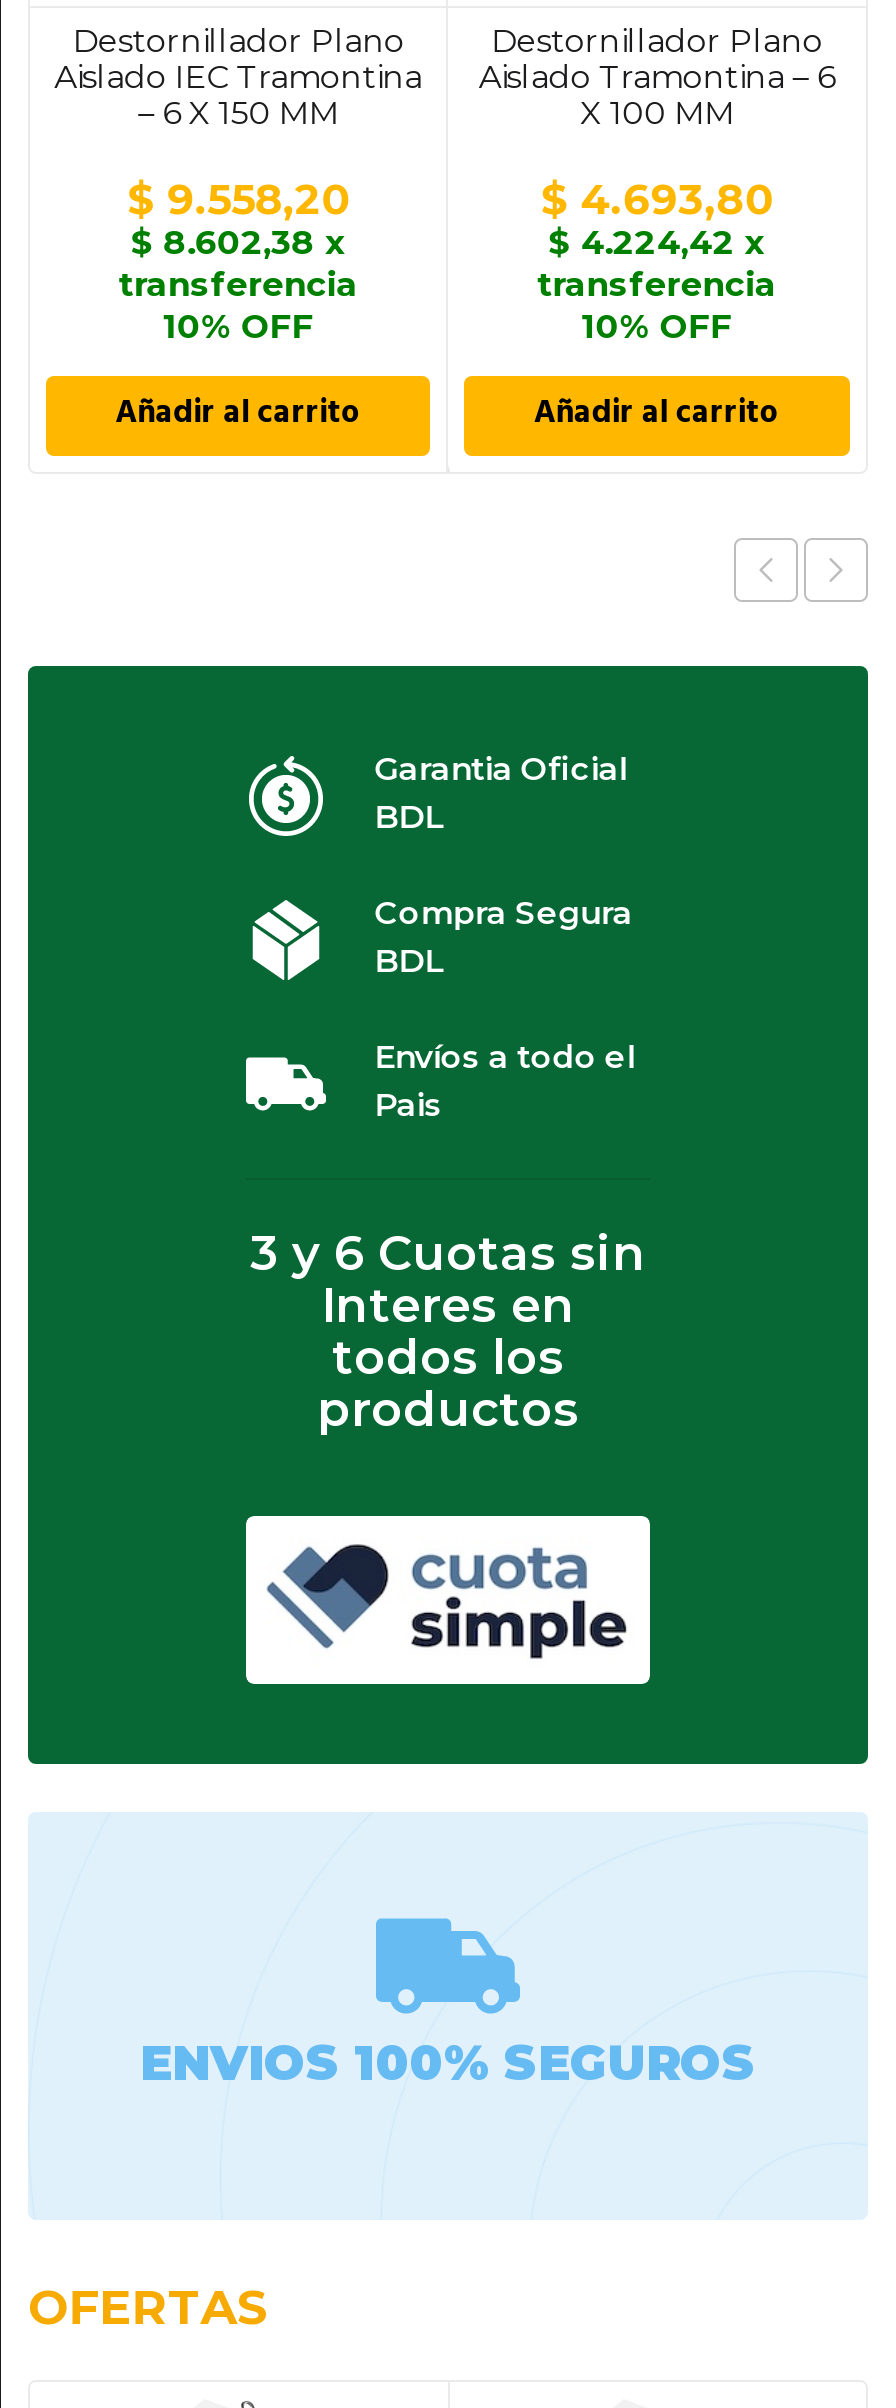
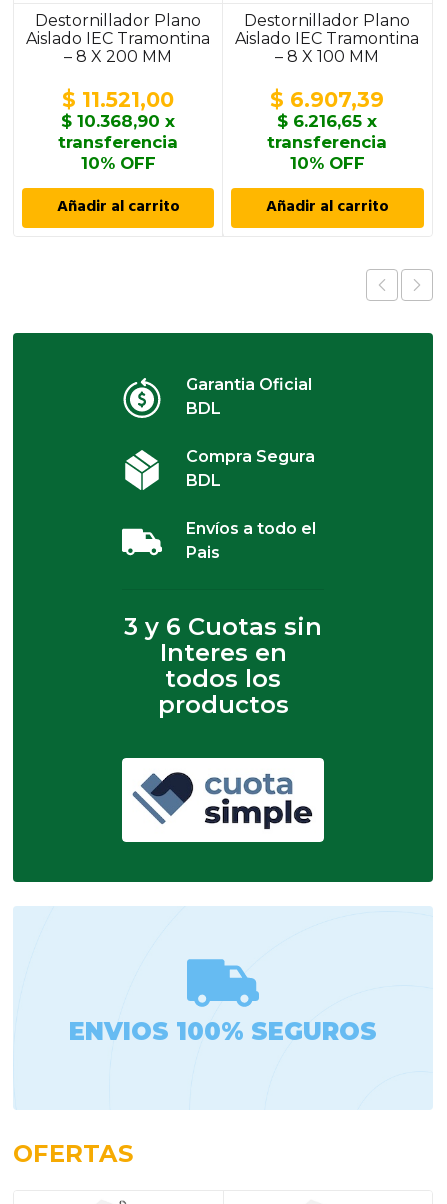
- Aislado Tramontina – 6
- X 100 MM
+ Aislado IEC Tramontina
+ – 8 X 100 MM

- – 6 X 150 MM
+ – 8 X 200 MM

- $9.558,20
+ $11.521,00

- $4.693,80
- $4.224,42 x
+ $6.907,39
+ $6.216,65 x

- $8.602,38 x
+ $10.368,90 x
